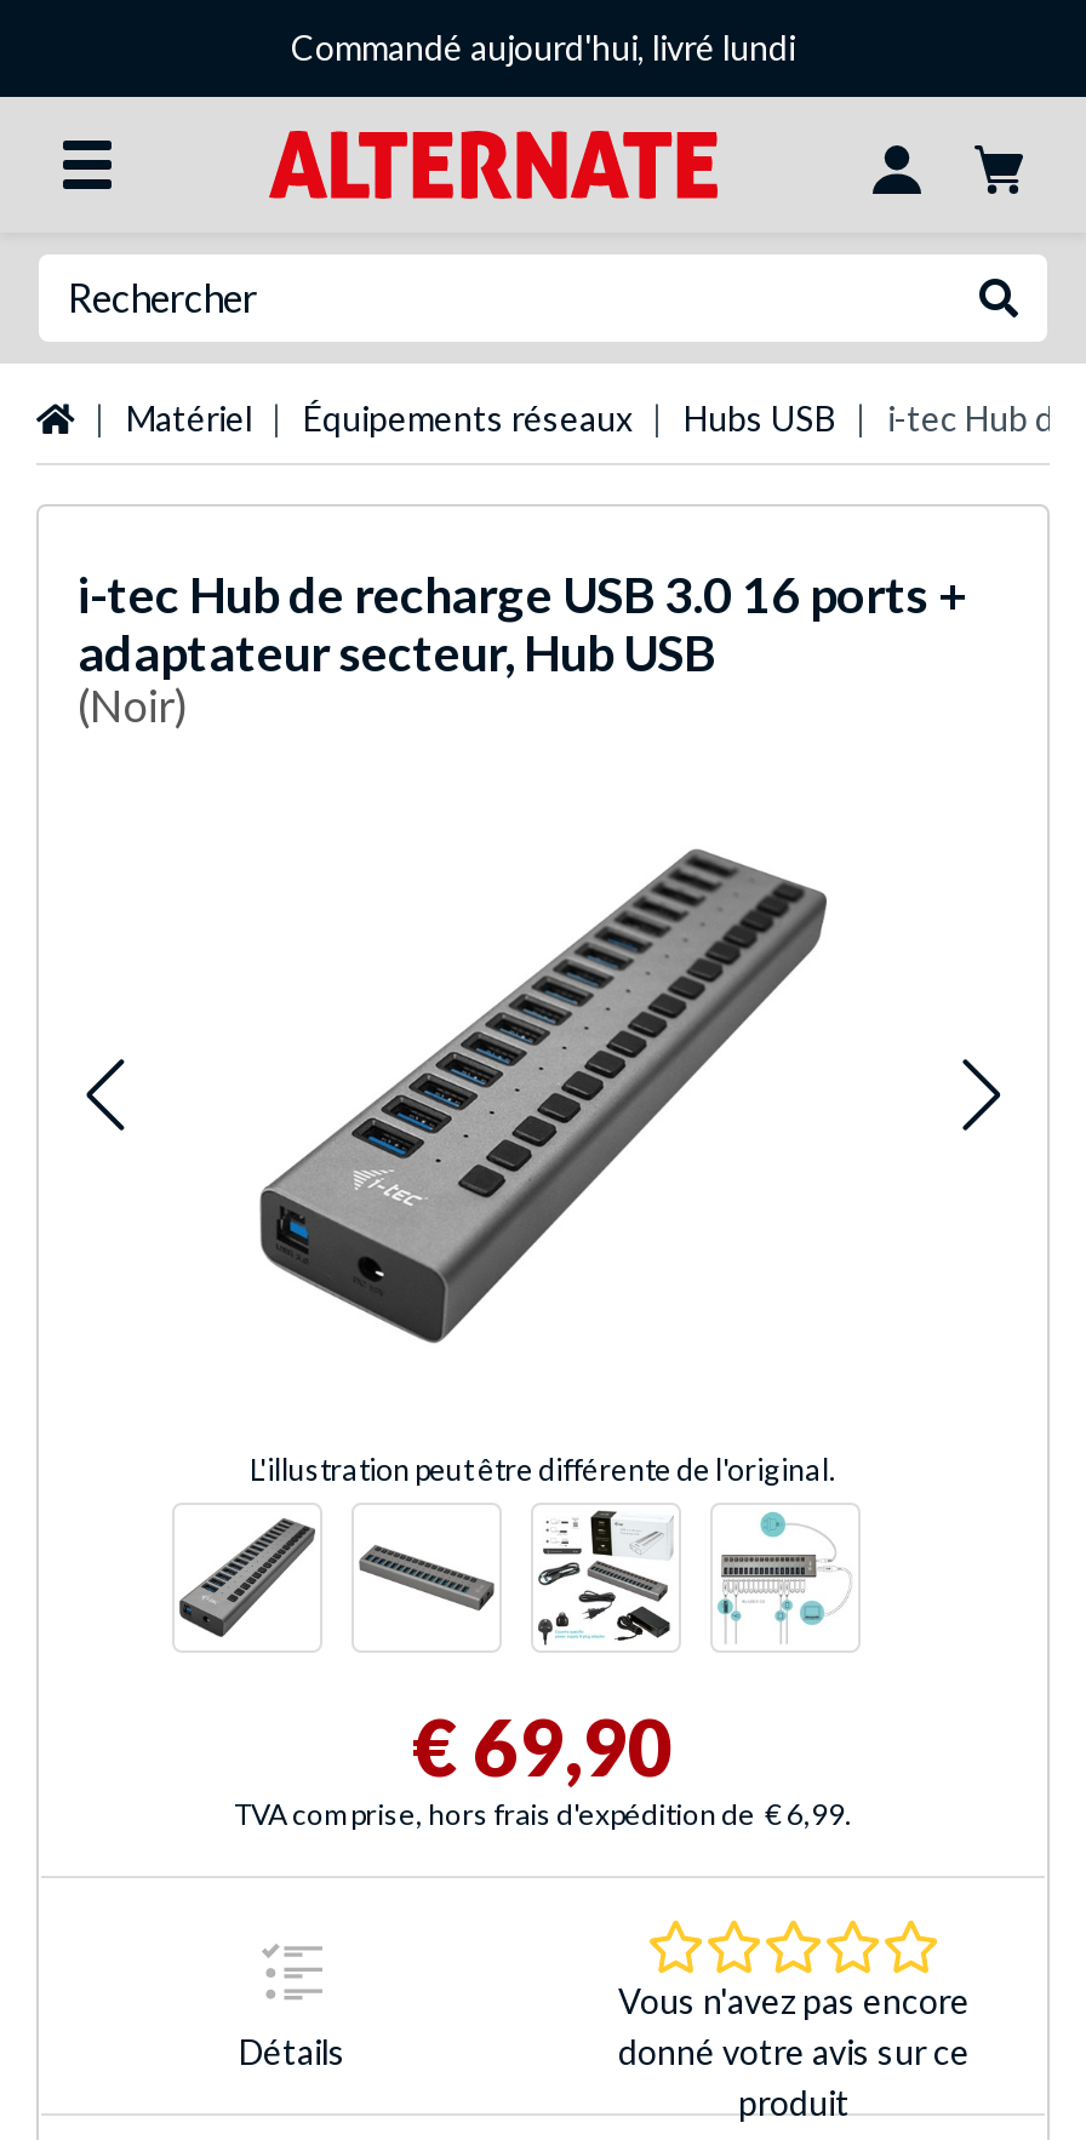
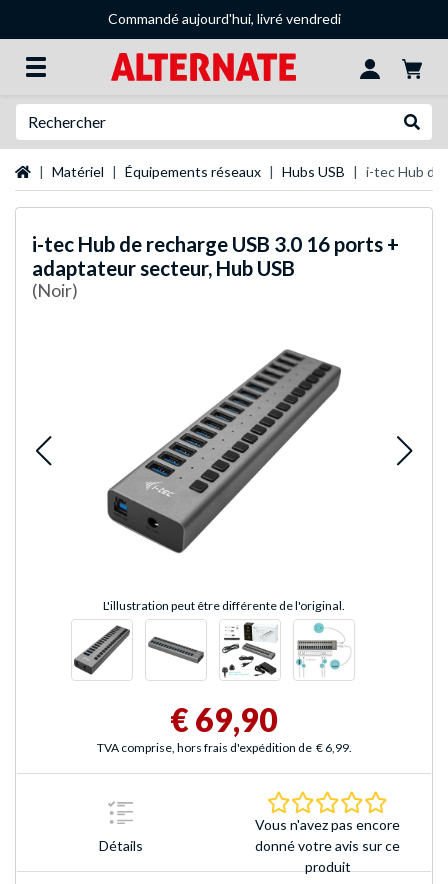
- Commandé aujourd'hui, livré lundi
+ Commandé aujourd'hui, livré vendredi
